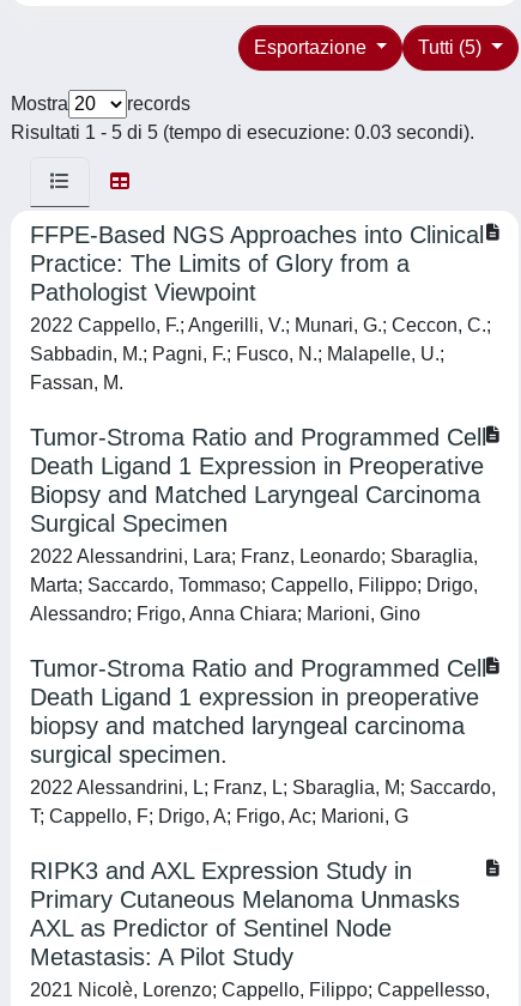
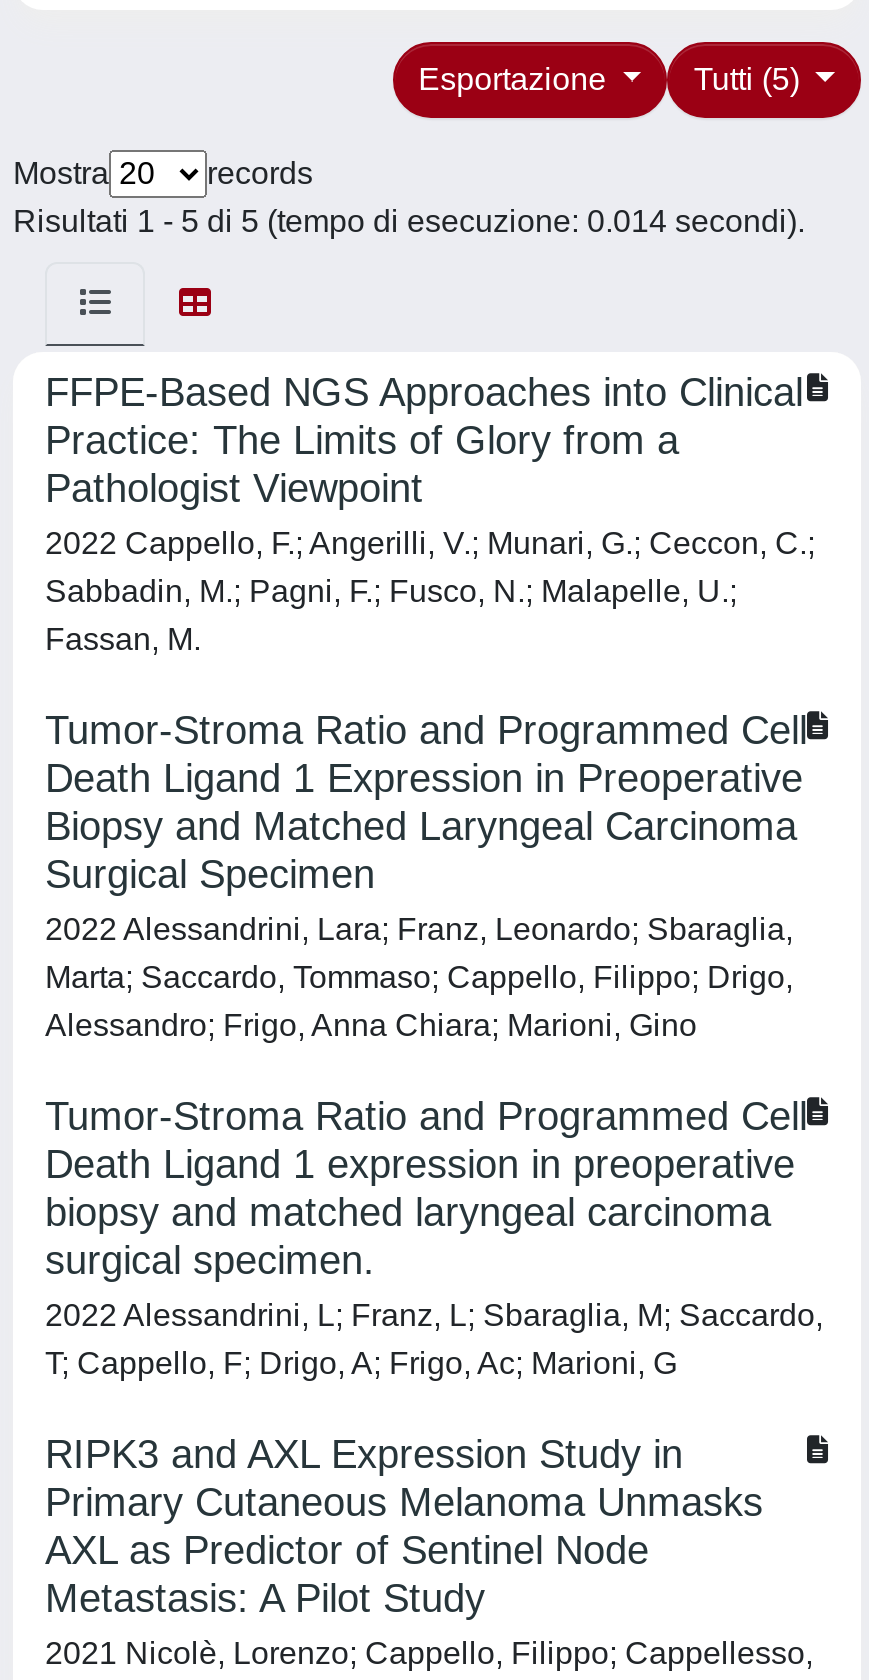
- Risultati 1 - 5 di 5 (tempo di esecuzione: 0.03 secondi).
+ Risultati 1 - 5 di 5 (tempo di esecuzione: 0.014 secondi).
